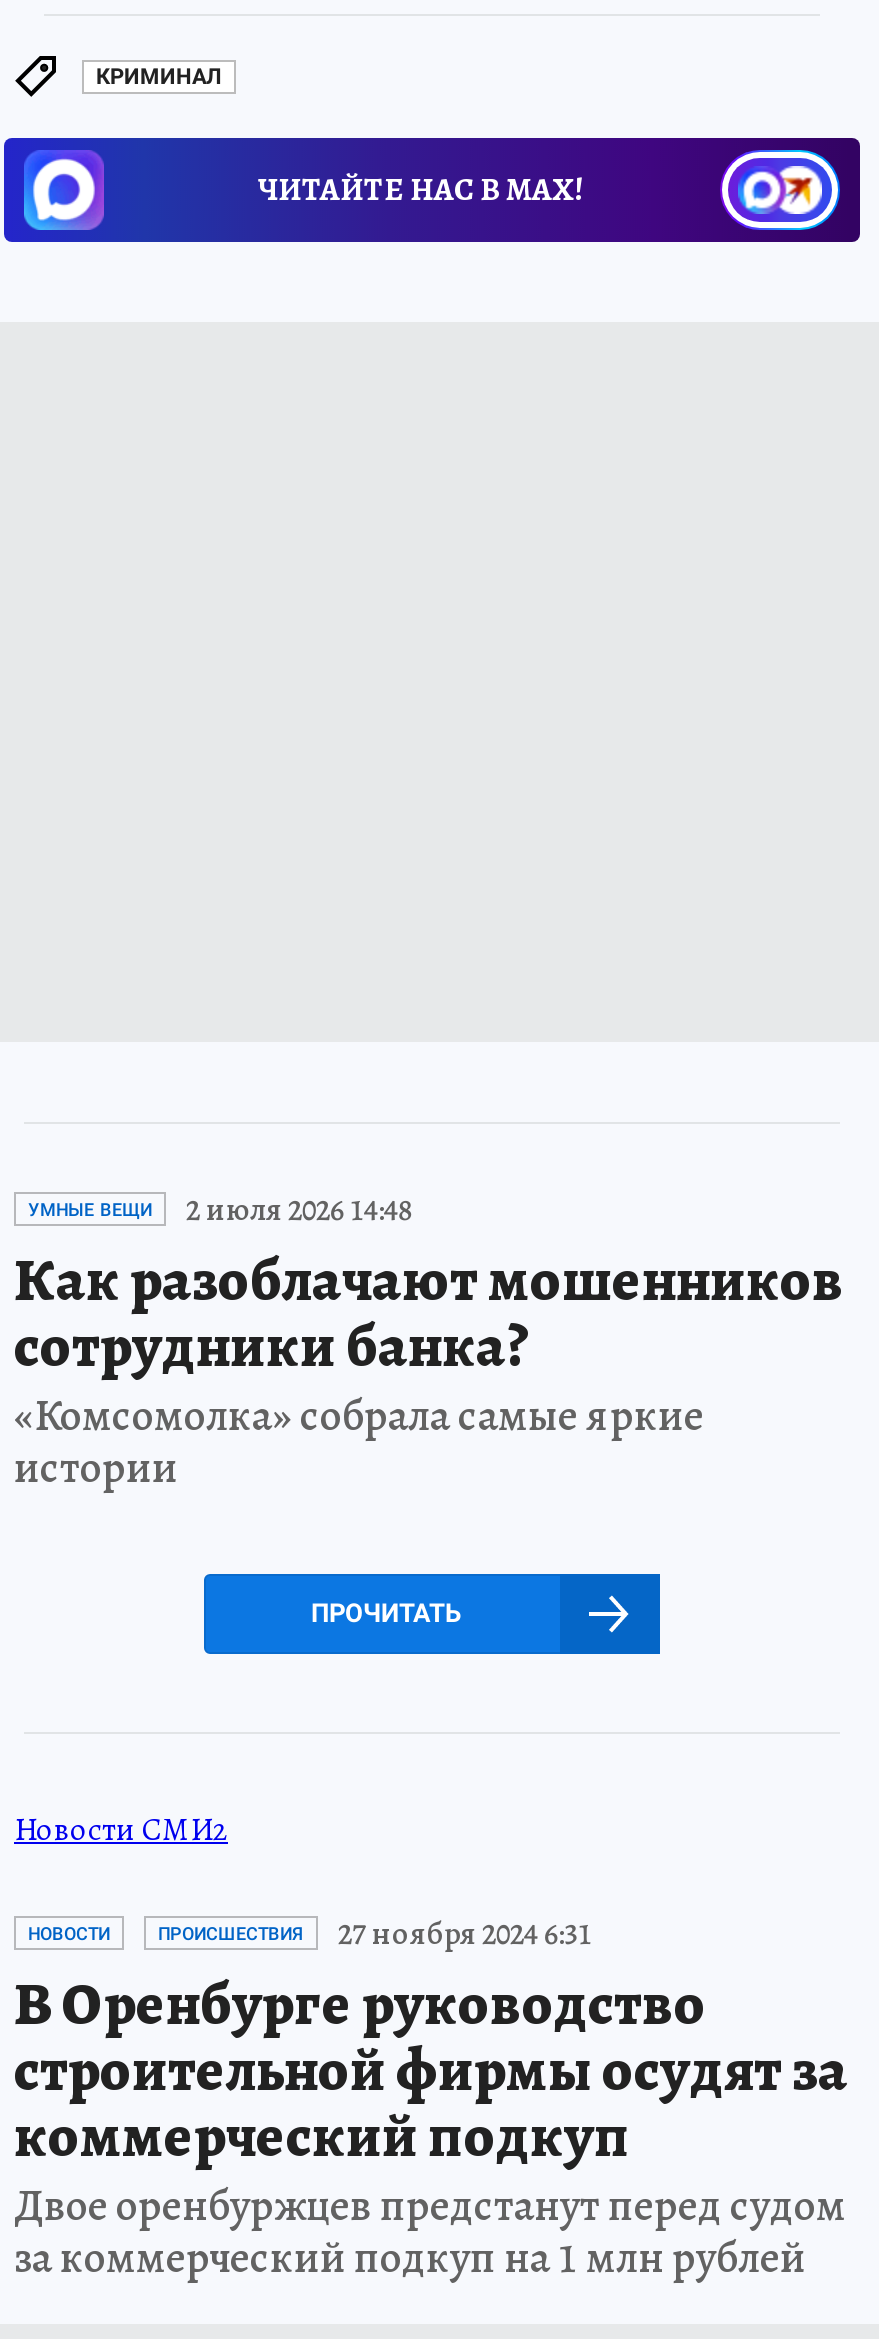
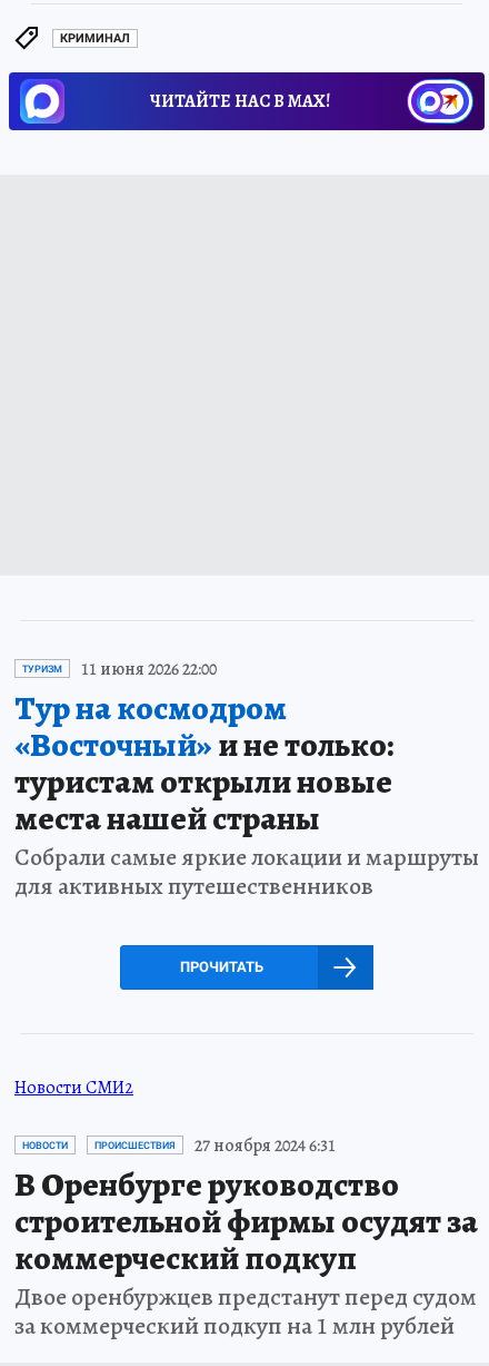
- УМНЫЕ ВЕЩИ
- 2 июля 2026 14:48
- Как разоблачают мошенников
- сотрудники банка?
- «Комсомолка» собрала самые яркие
- истории
+ ТУРИЗМ
+ 11 июня 2026 22:00
+ Тур на космодром
+ «Восточный»и не только:
+ туристам открыли новые
+ места нашей страны
+ Собрали самые яркие локации и маршруты
+ для активных путешественников
